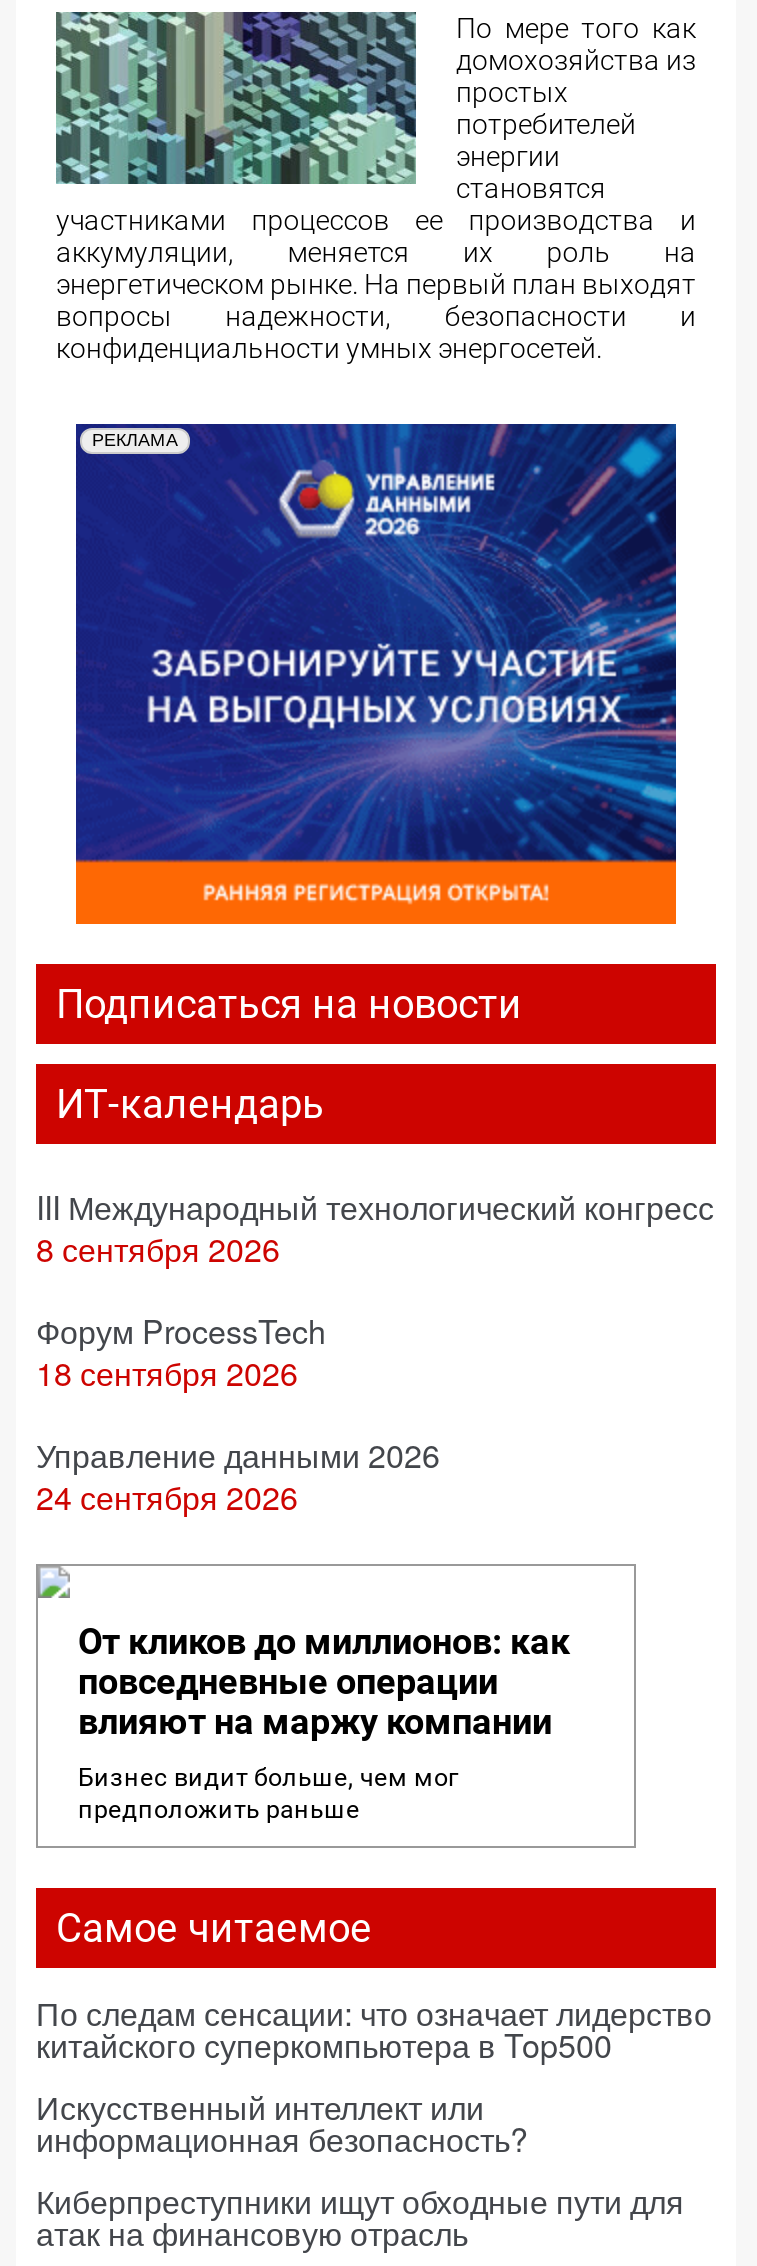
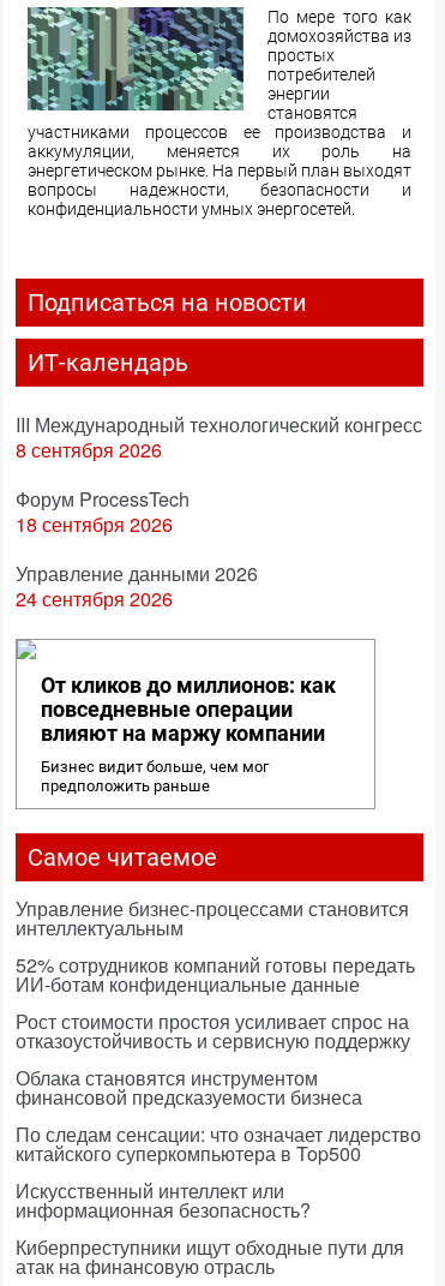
- [image]
- РЕКЛАМА

moved up: Подписаться на новости | ИТ-календарь | III Международный технологический конгресс | ... | предположить раньше | Самое читаемое

+ Управление бизнес-процессами становится
+ интеллектуальным
+ 52% сотрудников компаний готовы передать
+ ИИ-ботам конфиденциальные данные
+ Рост стоимости простоя усиливает спрос на
+ отказоустойчивость и сервисную поддержку
+ Облака становятся инструментом
+ финансовой предсказуемости бизнеса
